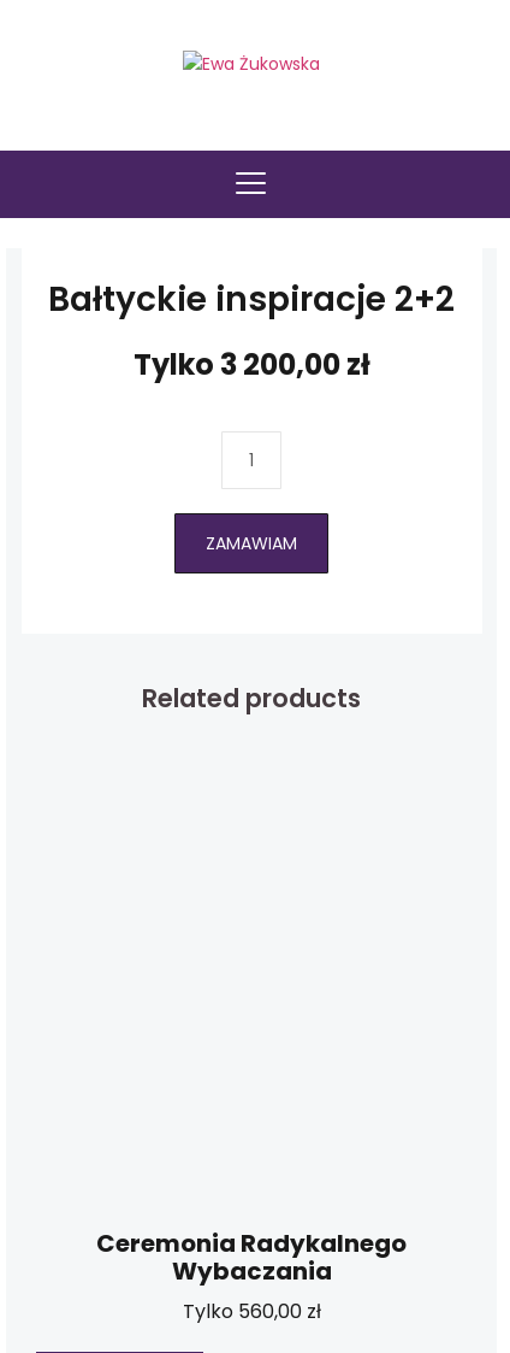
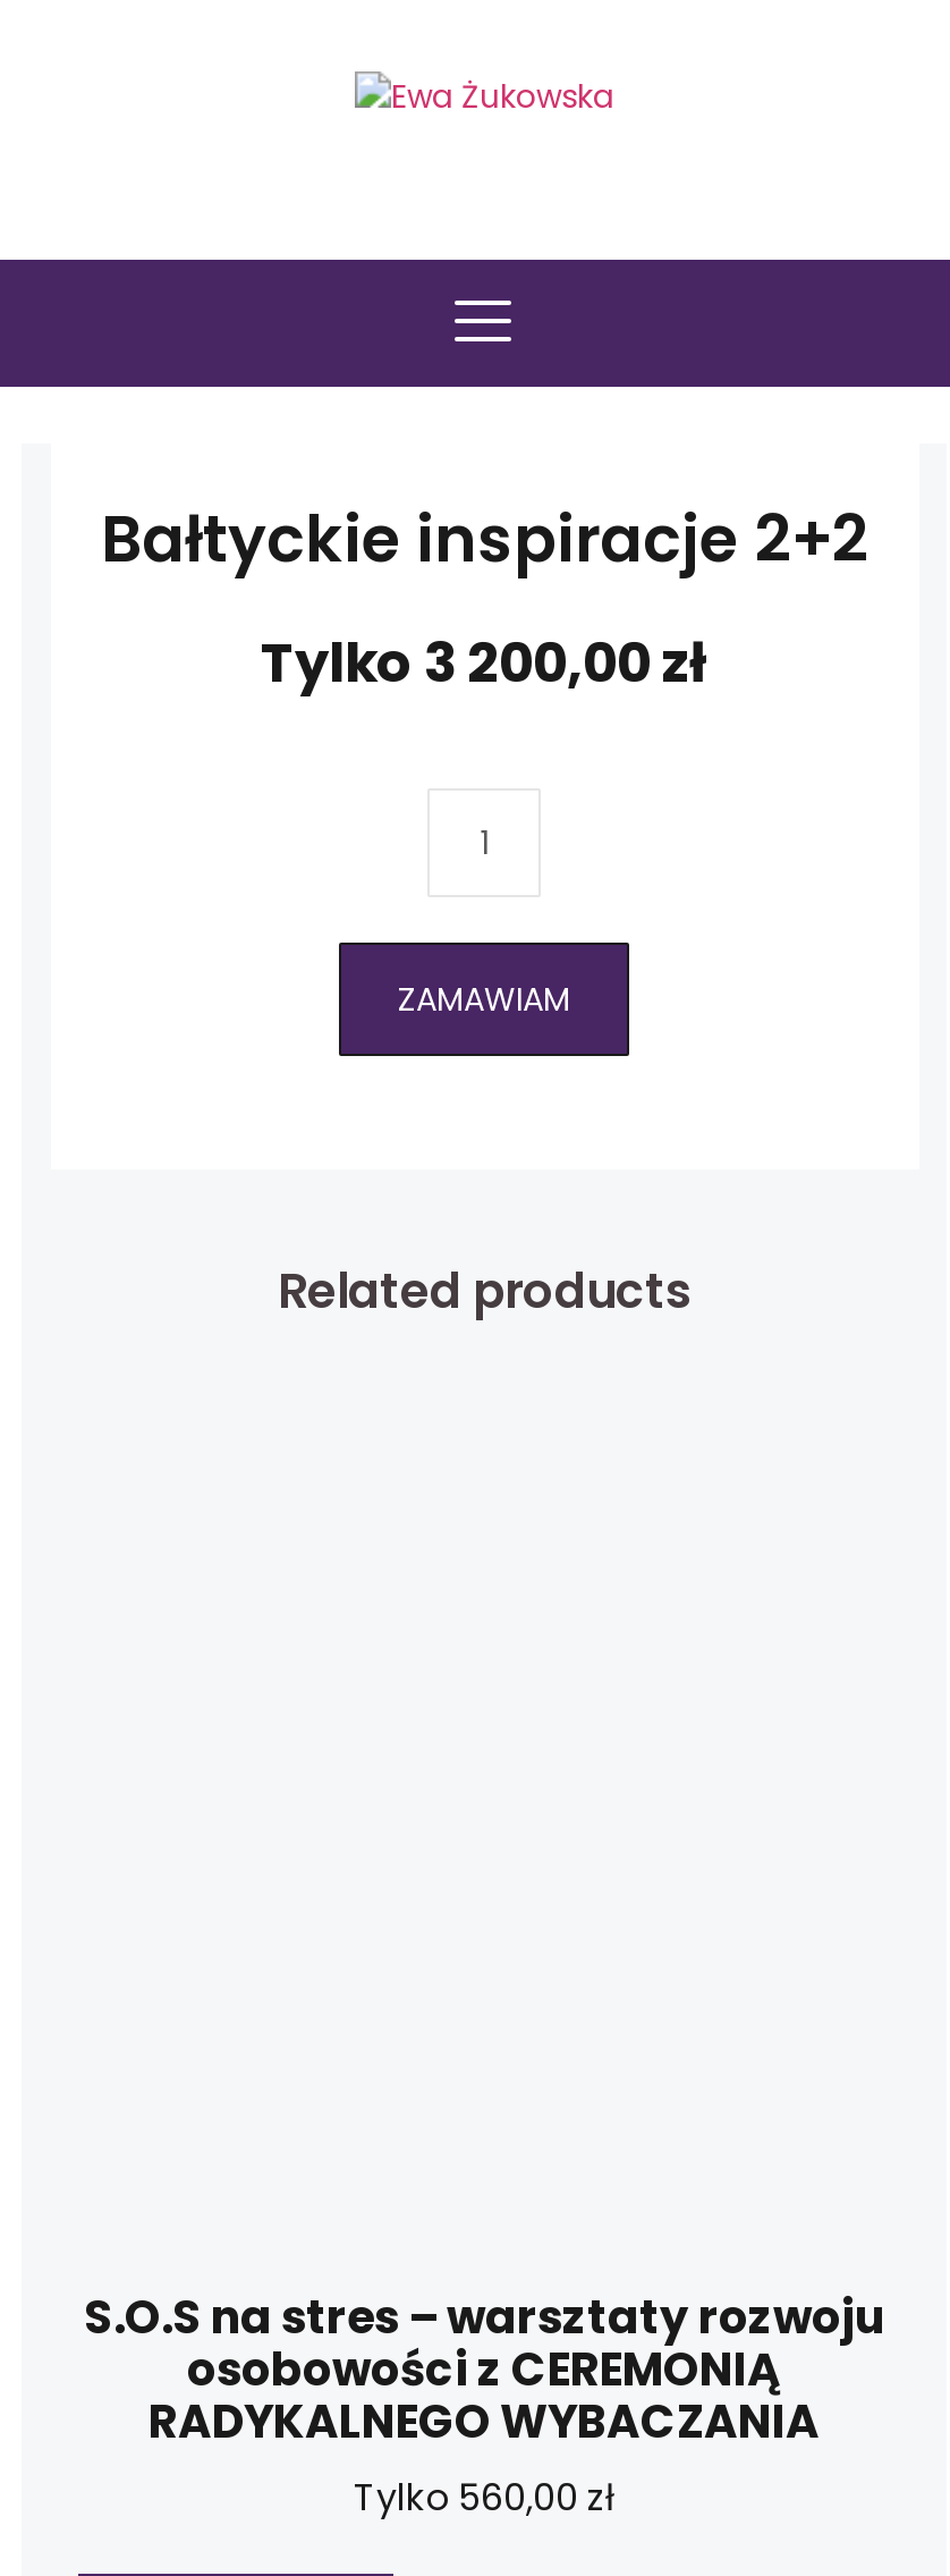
- Ceremonia Radykalnego
- Wybaczania
+ S.O.S na stres – warsztaty rozwoju
+ osobowości z CEREMONIĄ
+ RADYKALNEGO WYBACZANIA
